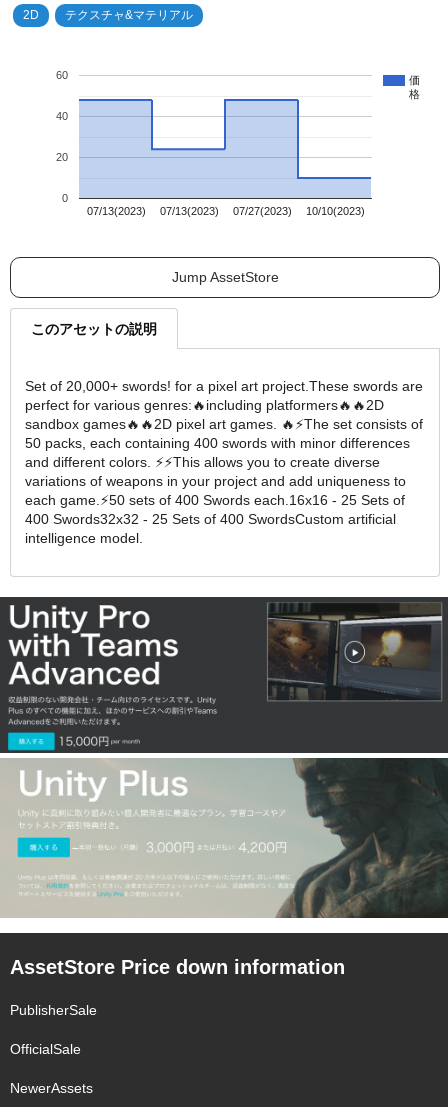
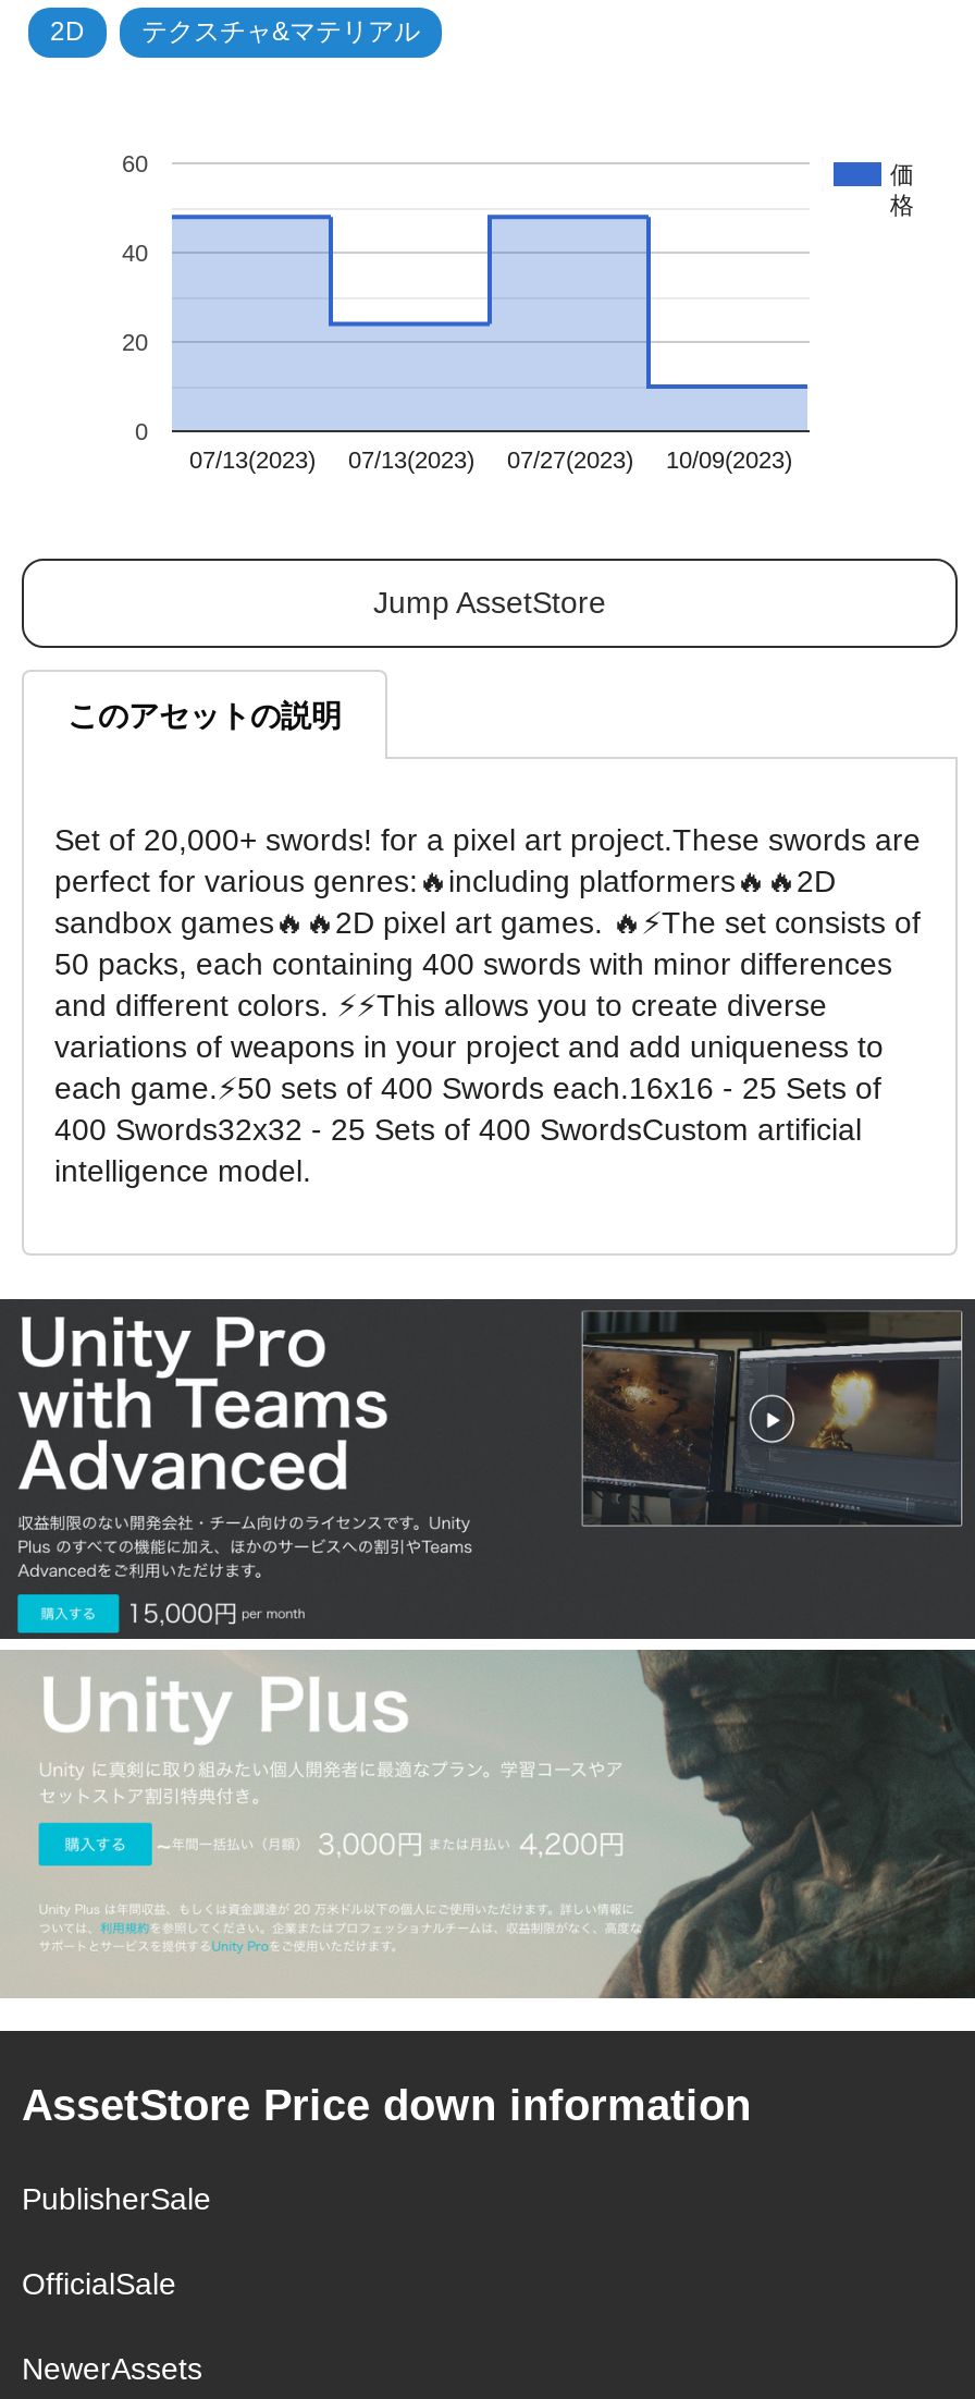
- 07/13(2023) 07/13(2023) 07/27(2023) 10/10(2023)
+ 07/13(2023) 07/13(2023) 07/27(2023) 10/09(2023)
